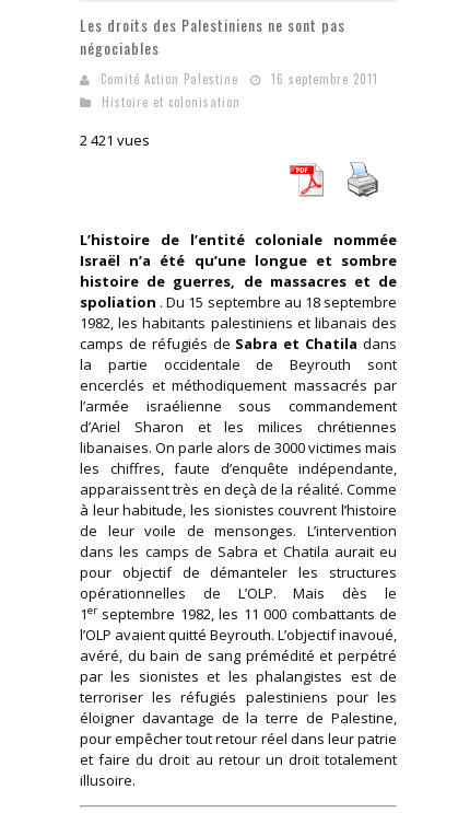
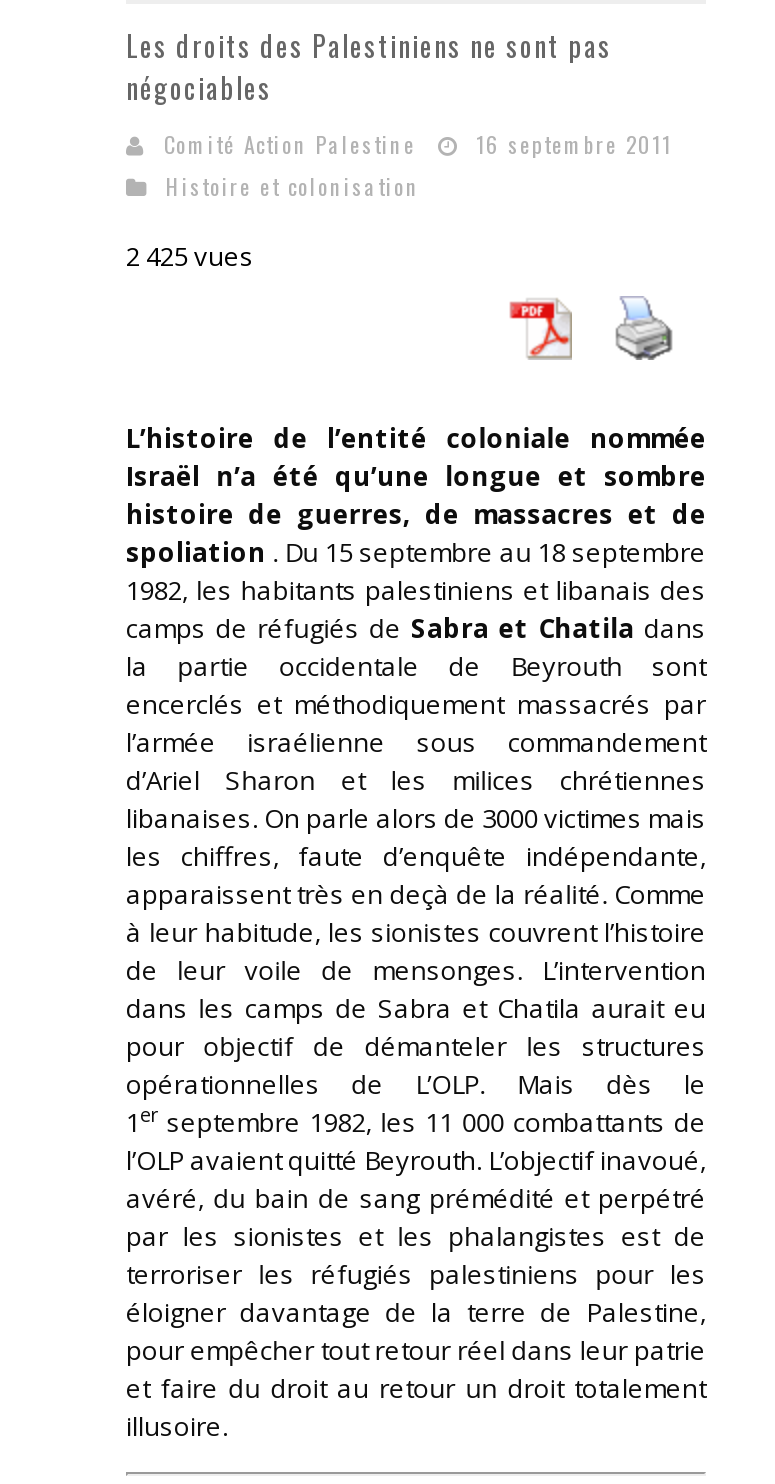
- 2 421 vues
+ 2 425 vues
